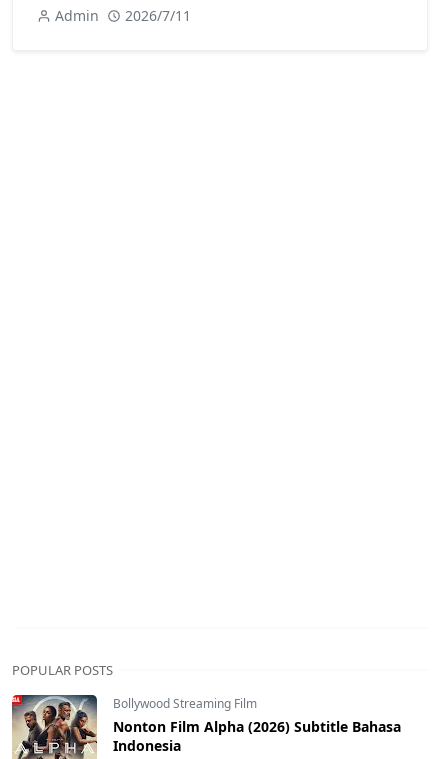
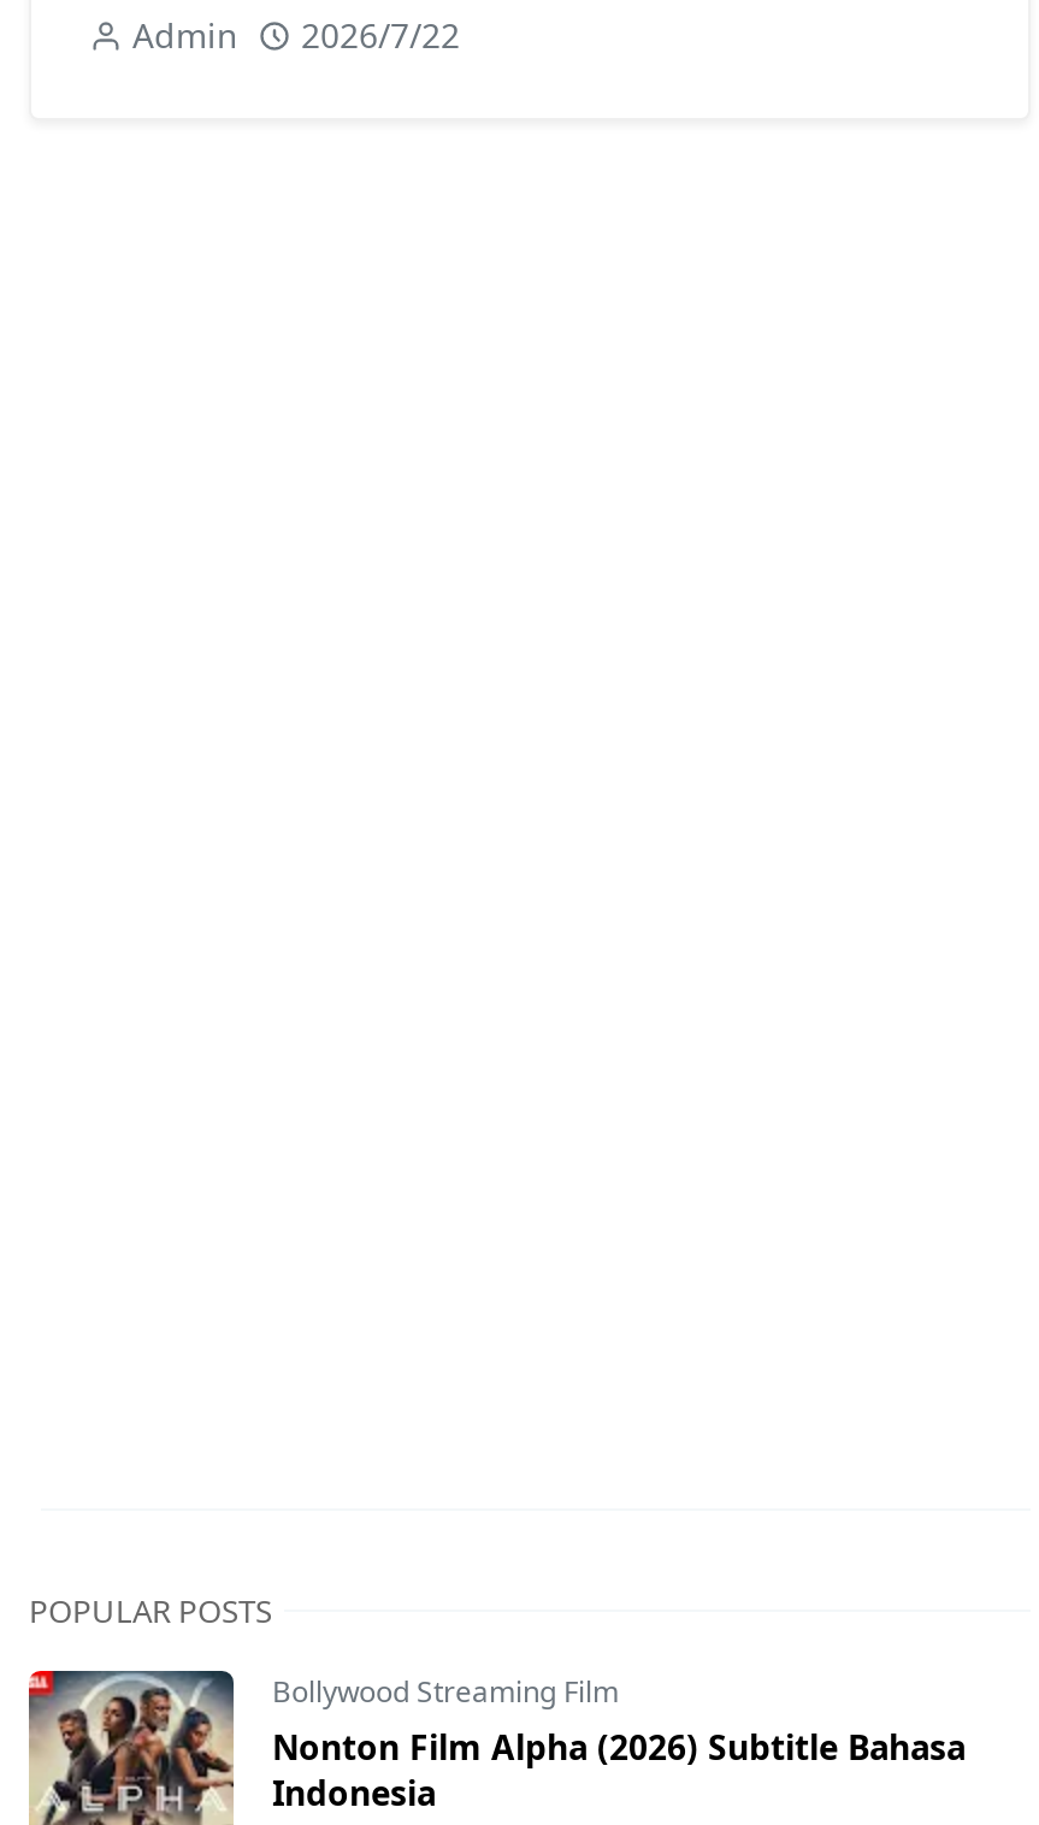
- Admin 2026/7/11
+ Admin 2026/7/22
